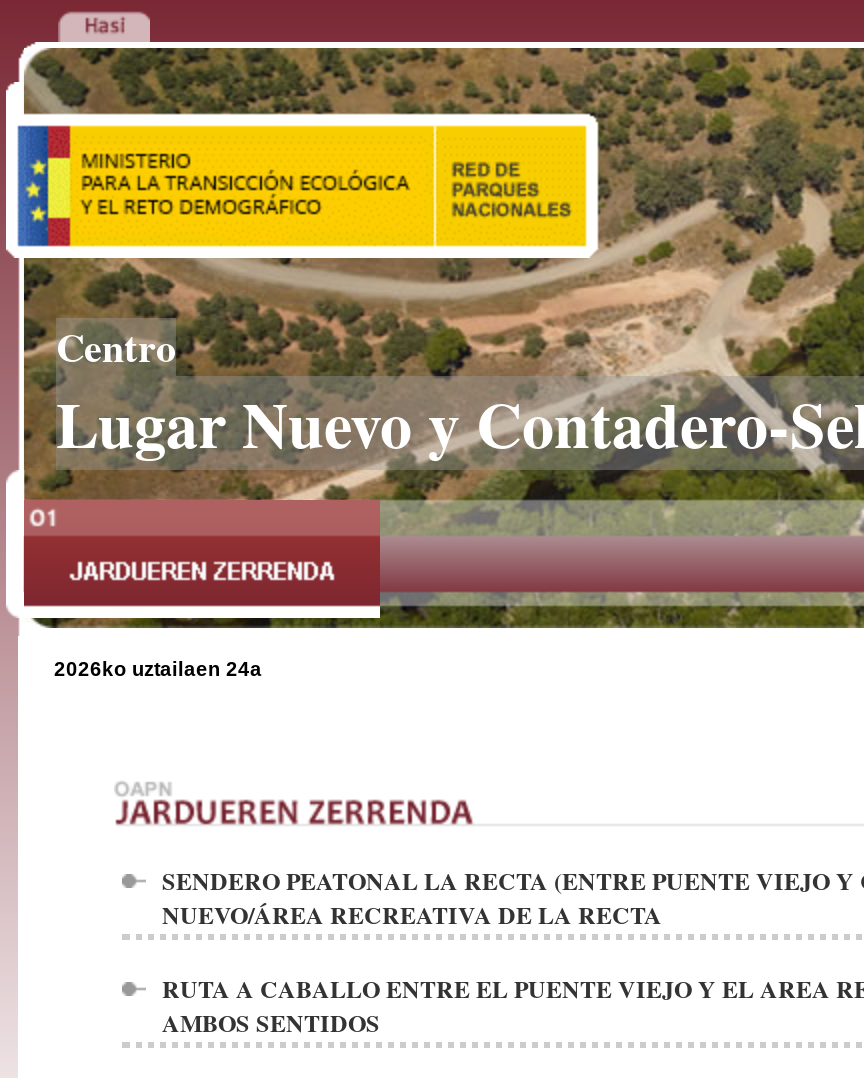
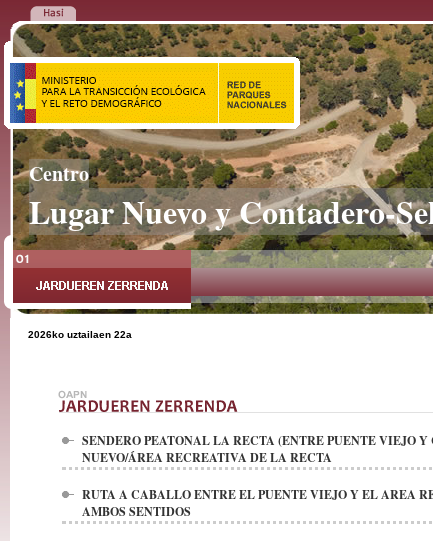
- 2026ko uztailaen 24a
+ 2026ko uztailaen 22a
